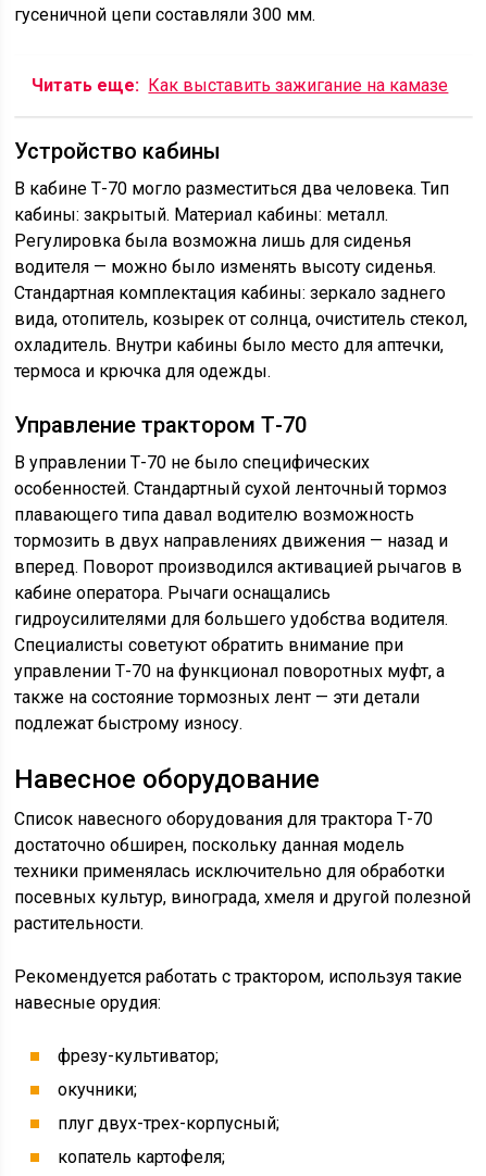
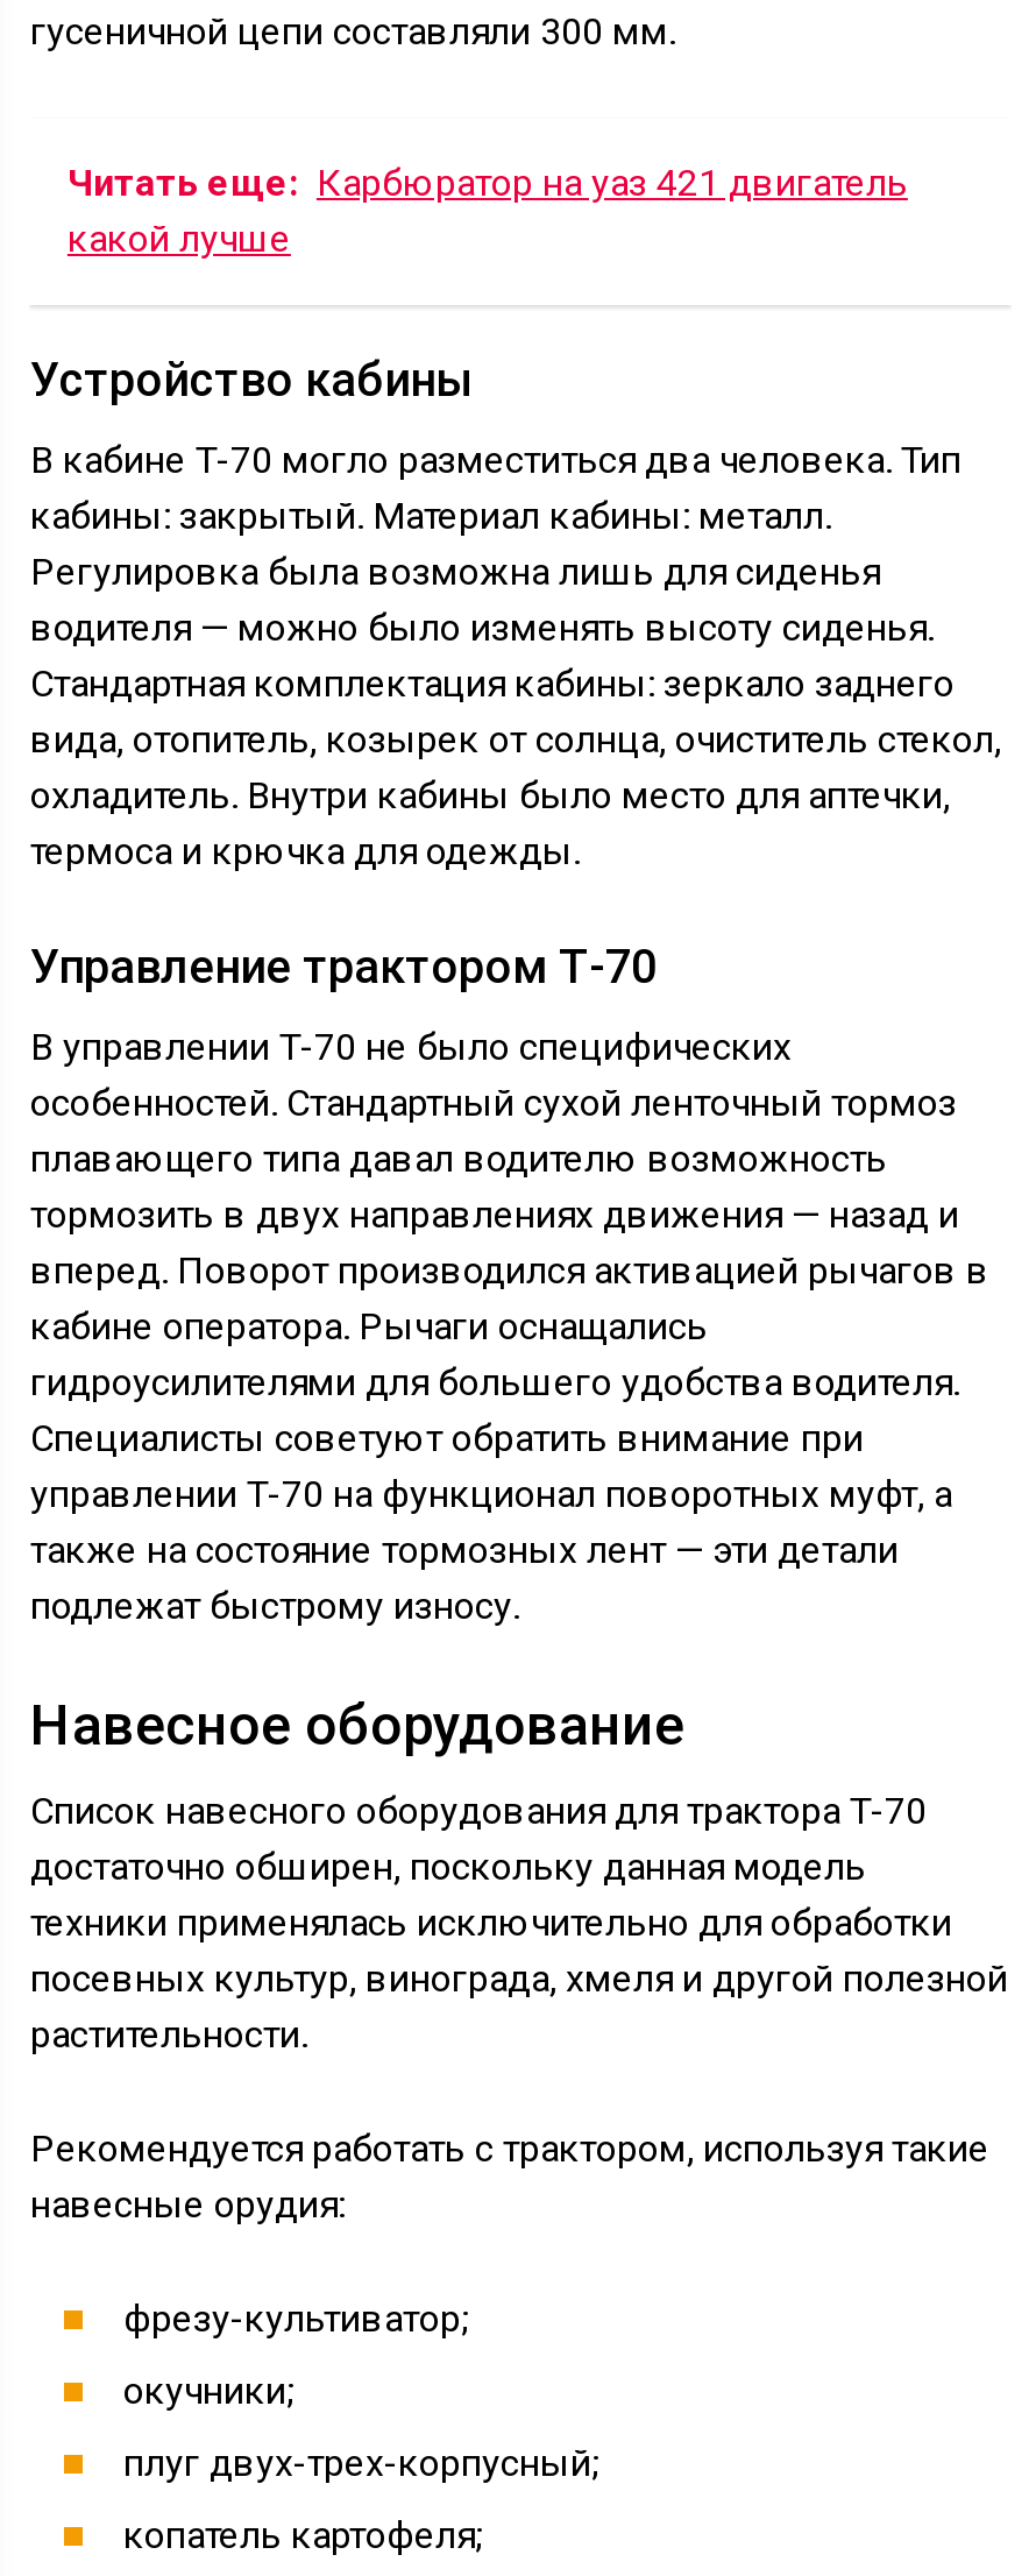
- Читать еще: Как выставить зажигание на камазе
+ Читать еще: Карбюратор на уаз 421 двигатель
+ какой лучше
